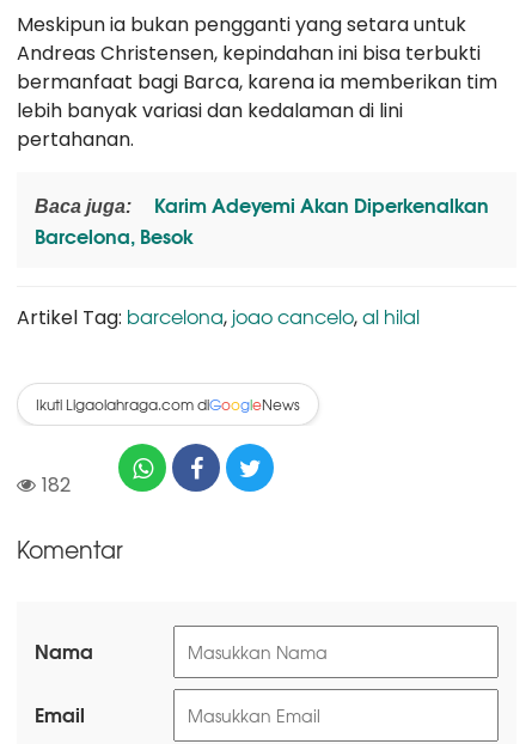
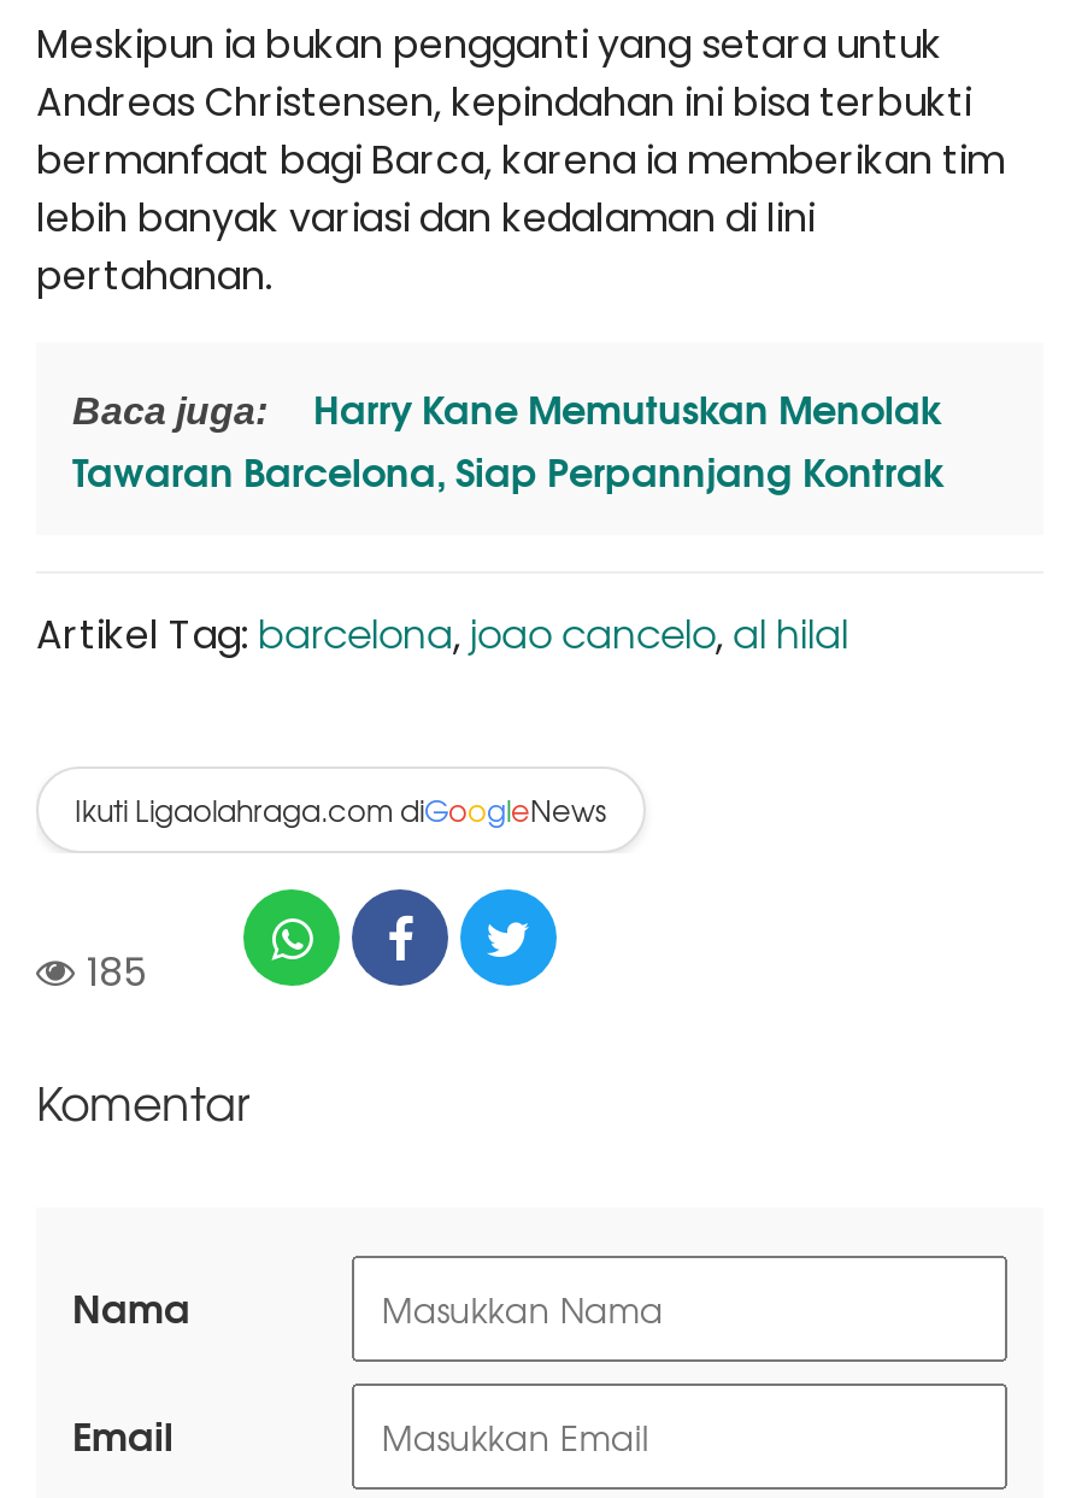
- Karim Adeyemi Akan Diperkenalkan
- Barcelona, Besok
+ Harry Kane Memutuskan Menolak
+ Tawaran Barcelona, Siap Perpannjang Kontrak

- 182
+ 185
